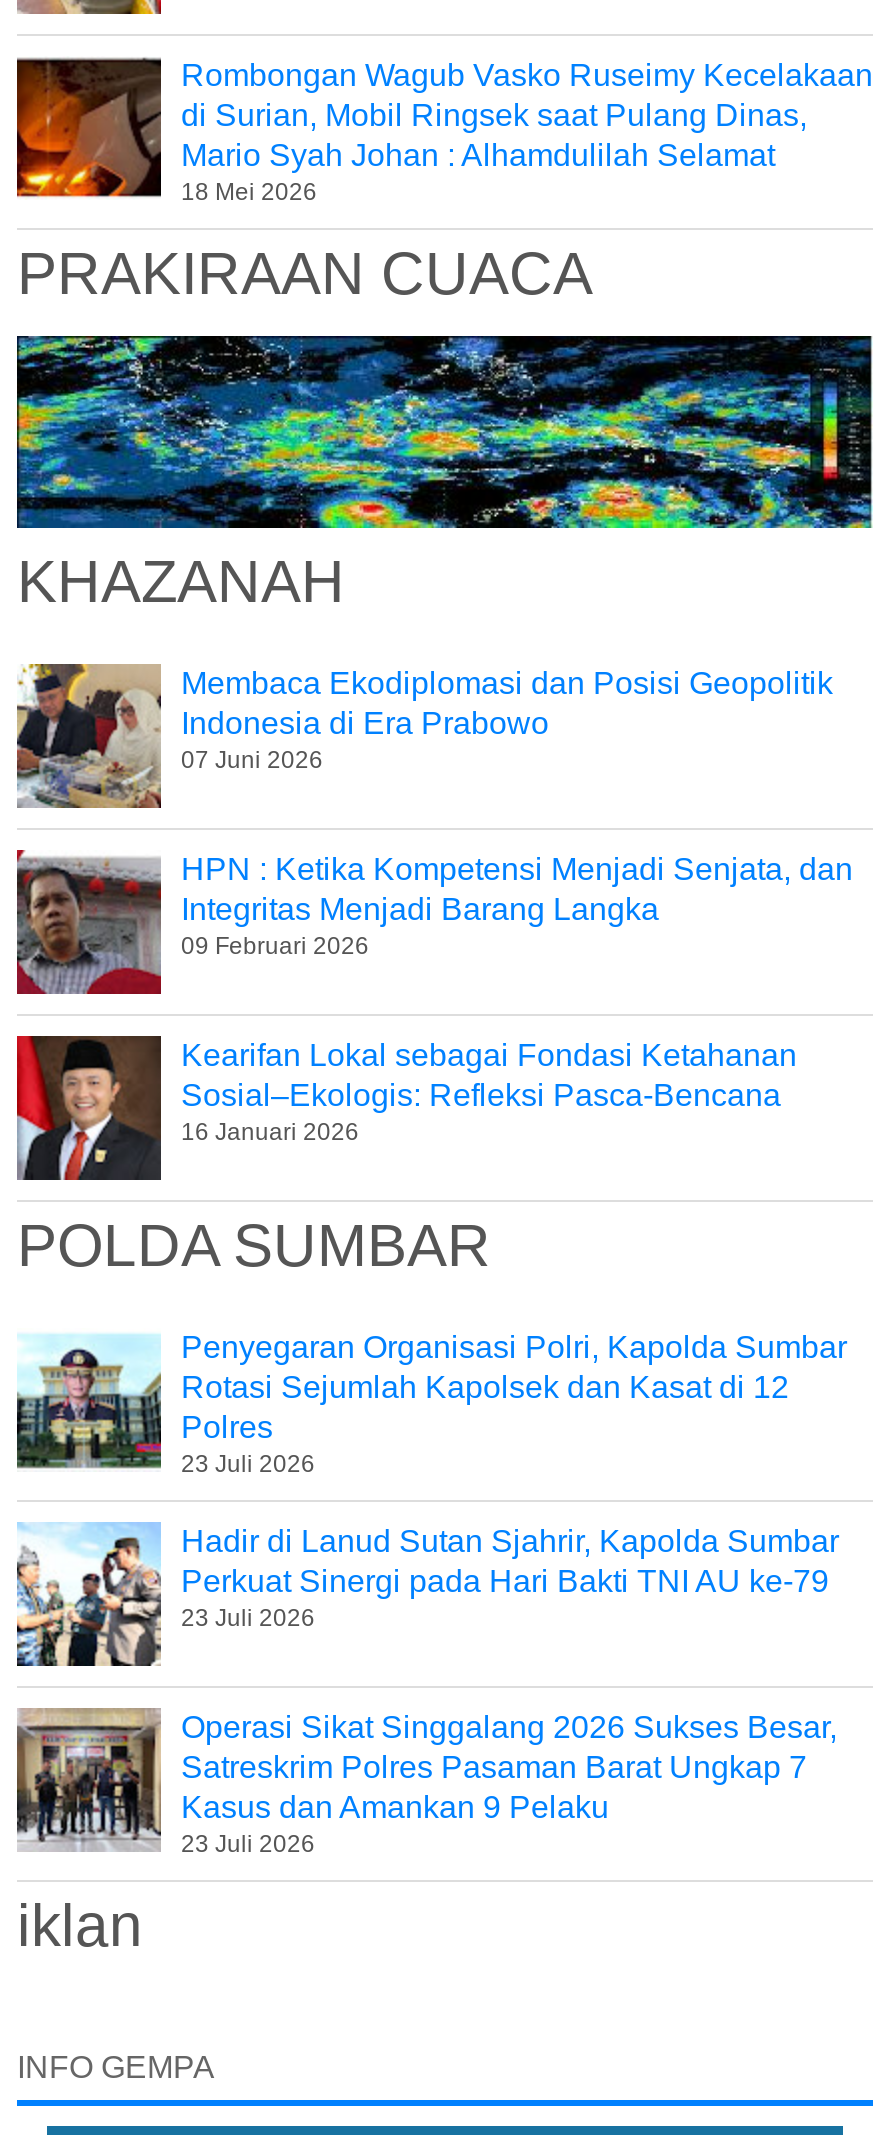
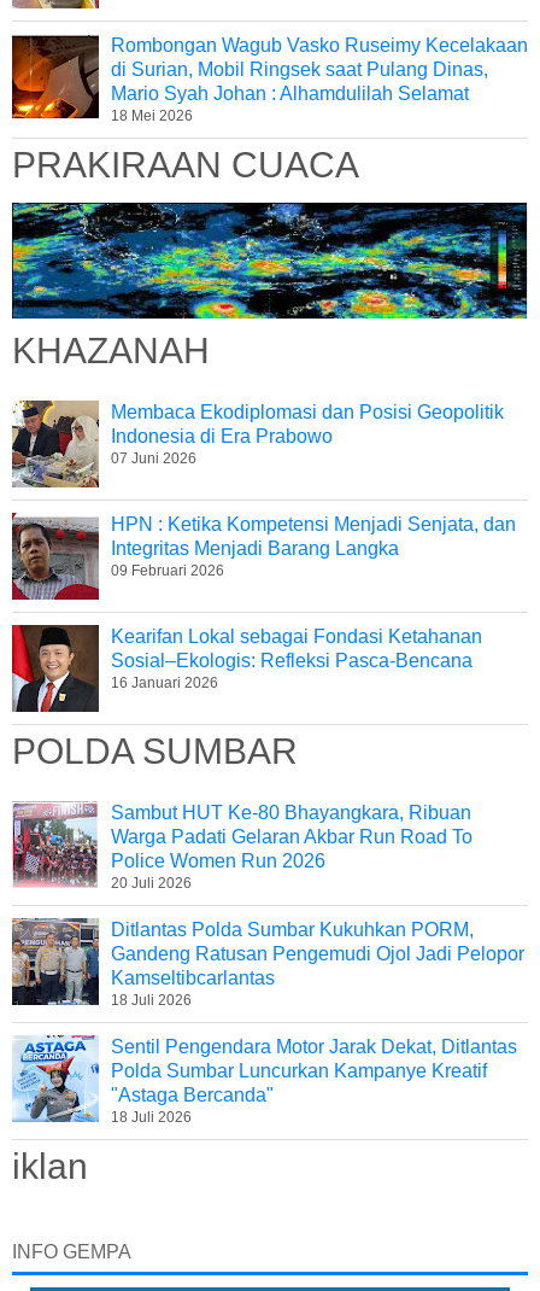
- [image]
- Penyegaran Organisasi Polri, Kapolda Sumbar
- Rotasi Sejumlah Kapolsek dan Kasat di 12
- Polres
- 23 Juli 2026
+ [image]
+ Sambut HUT Ke-80 Bhayangkara, Ribuan
+ Warga Padati Gelaran Akbar Run Road To
+ Police Women Run 2026
+ 20 Juli 2026

- [image]
- Hadir di Lanud Sutan Sjahrir, Kapolda Sumbar
- Perkuat Sinergi pada Hari Bakti TNI AU ke-79
- 23 Juli 2026
+ [image]
+ Ditlantas Polda Sumbar Kukuhkan PORM,
+ Gandeng Ratusan Pengemudi Ojol Jadi Pelopor
+ Kamseltibcarlantas
+ 18 Juli 2026

- [image]
- Operasi Sikat Singgalang 2026 Sukses Besar,
- Satreskrim Polres Pasaman Barat Ungkap 7
- Kasus dan Amankan 9 Pelaku
- 23 Juli 2026
+ [image]
+ Sentil Pengendara Motor Jarak Dekat, Ditlantas
+ Polda Sumbar Luncurkan Kampanye Kreatif
+ "Astaga Bercanda"
+ 18 Juli 2026
